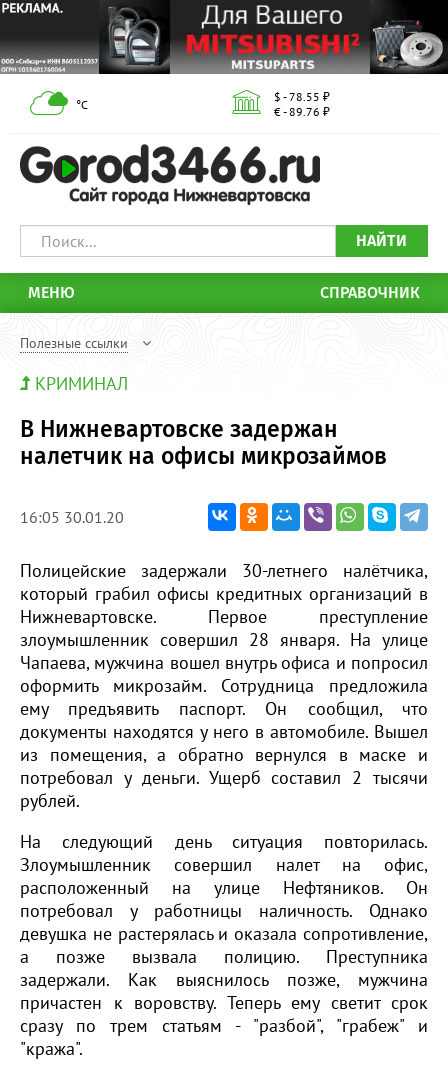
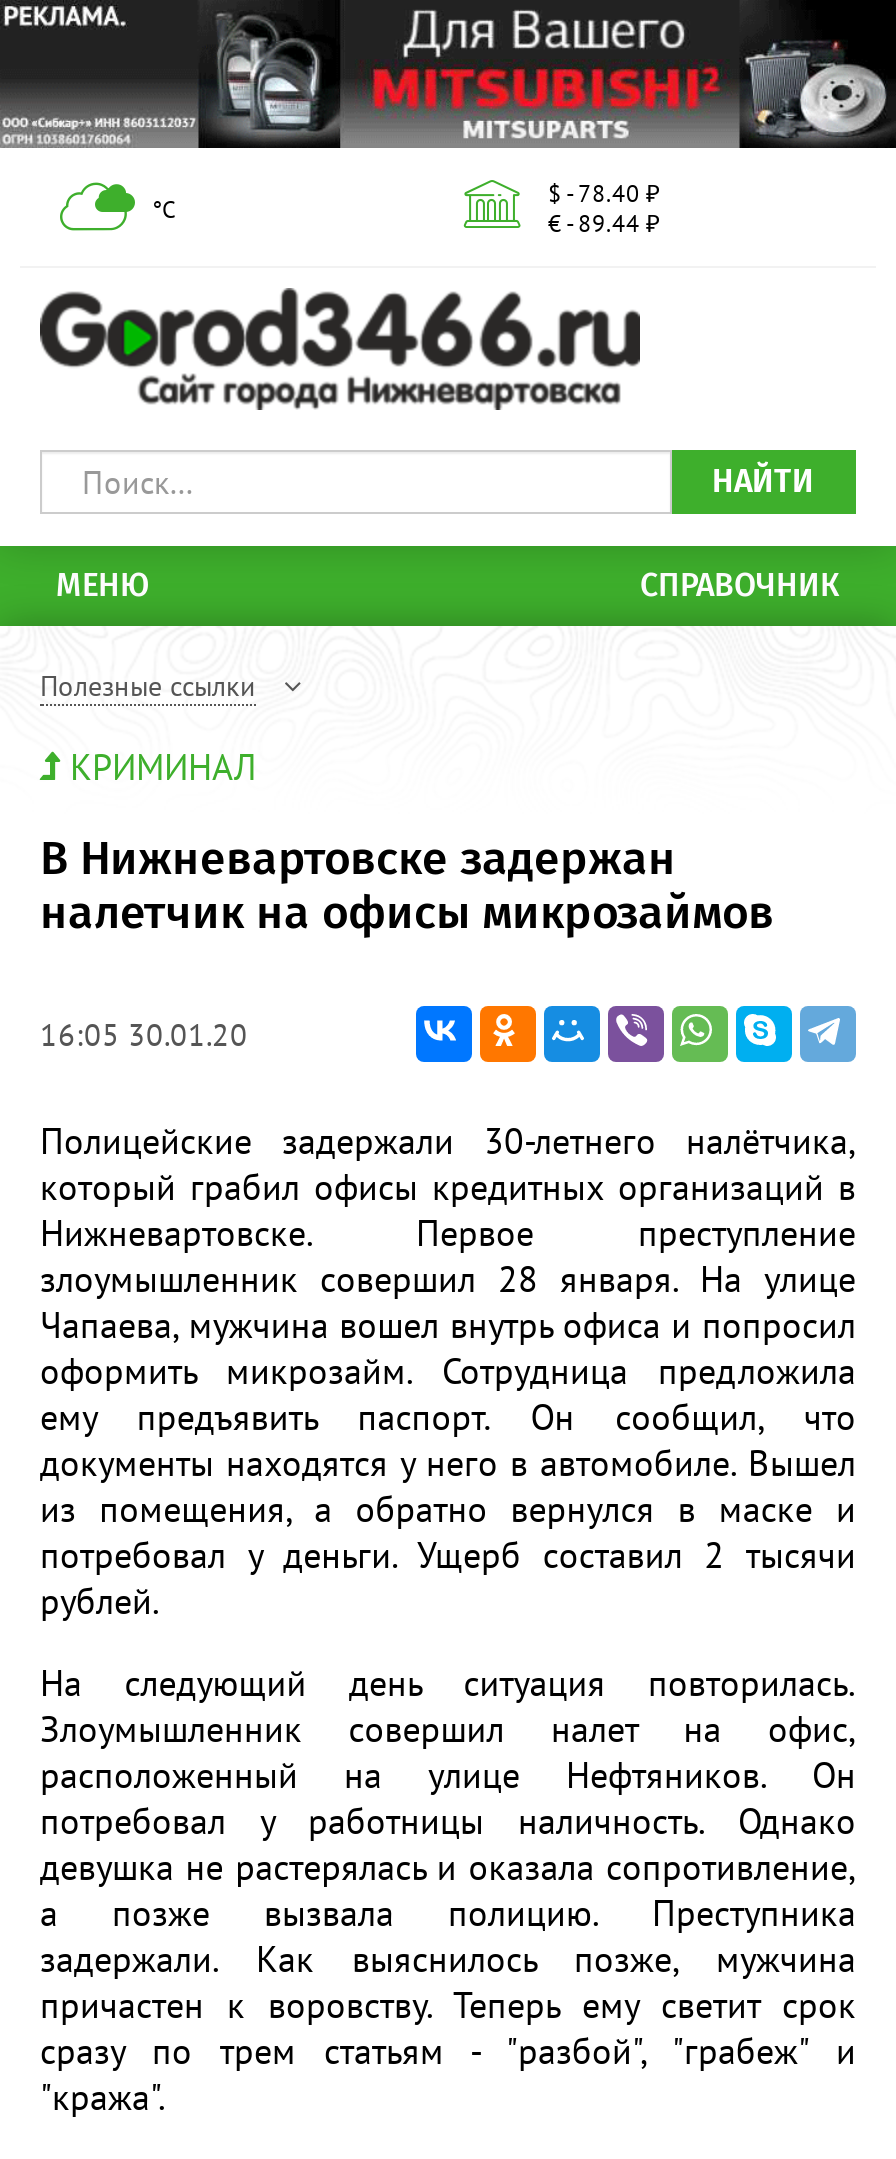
- $ - 78.55 ₽
+ $ - 78.40 ₽

- € - 89.76 ₽
+ € - 89.44 ₽
